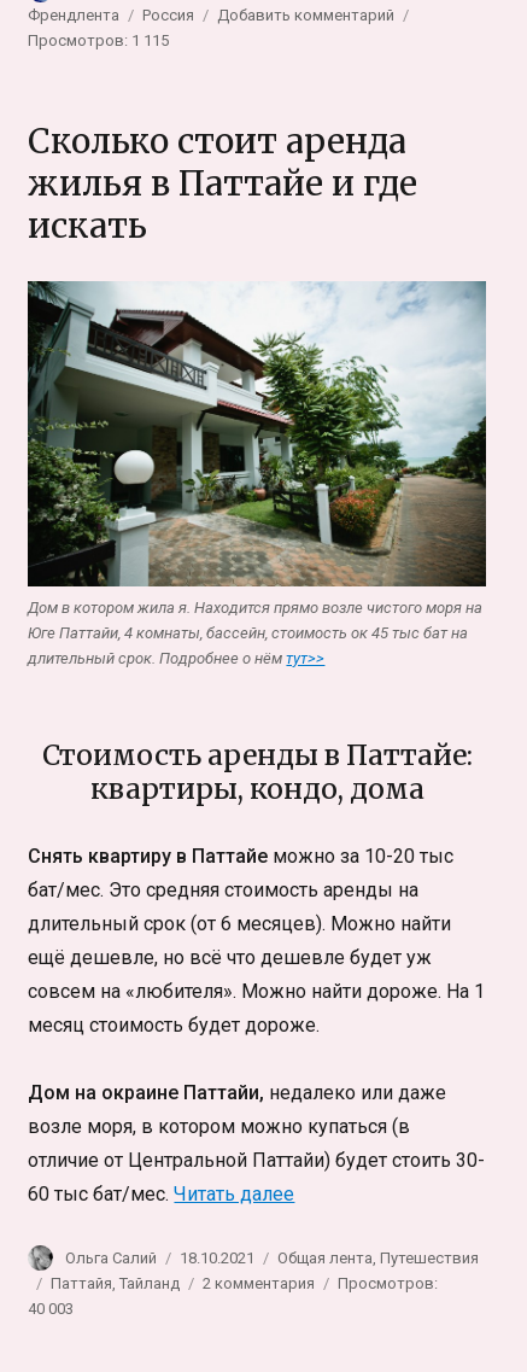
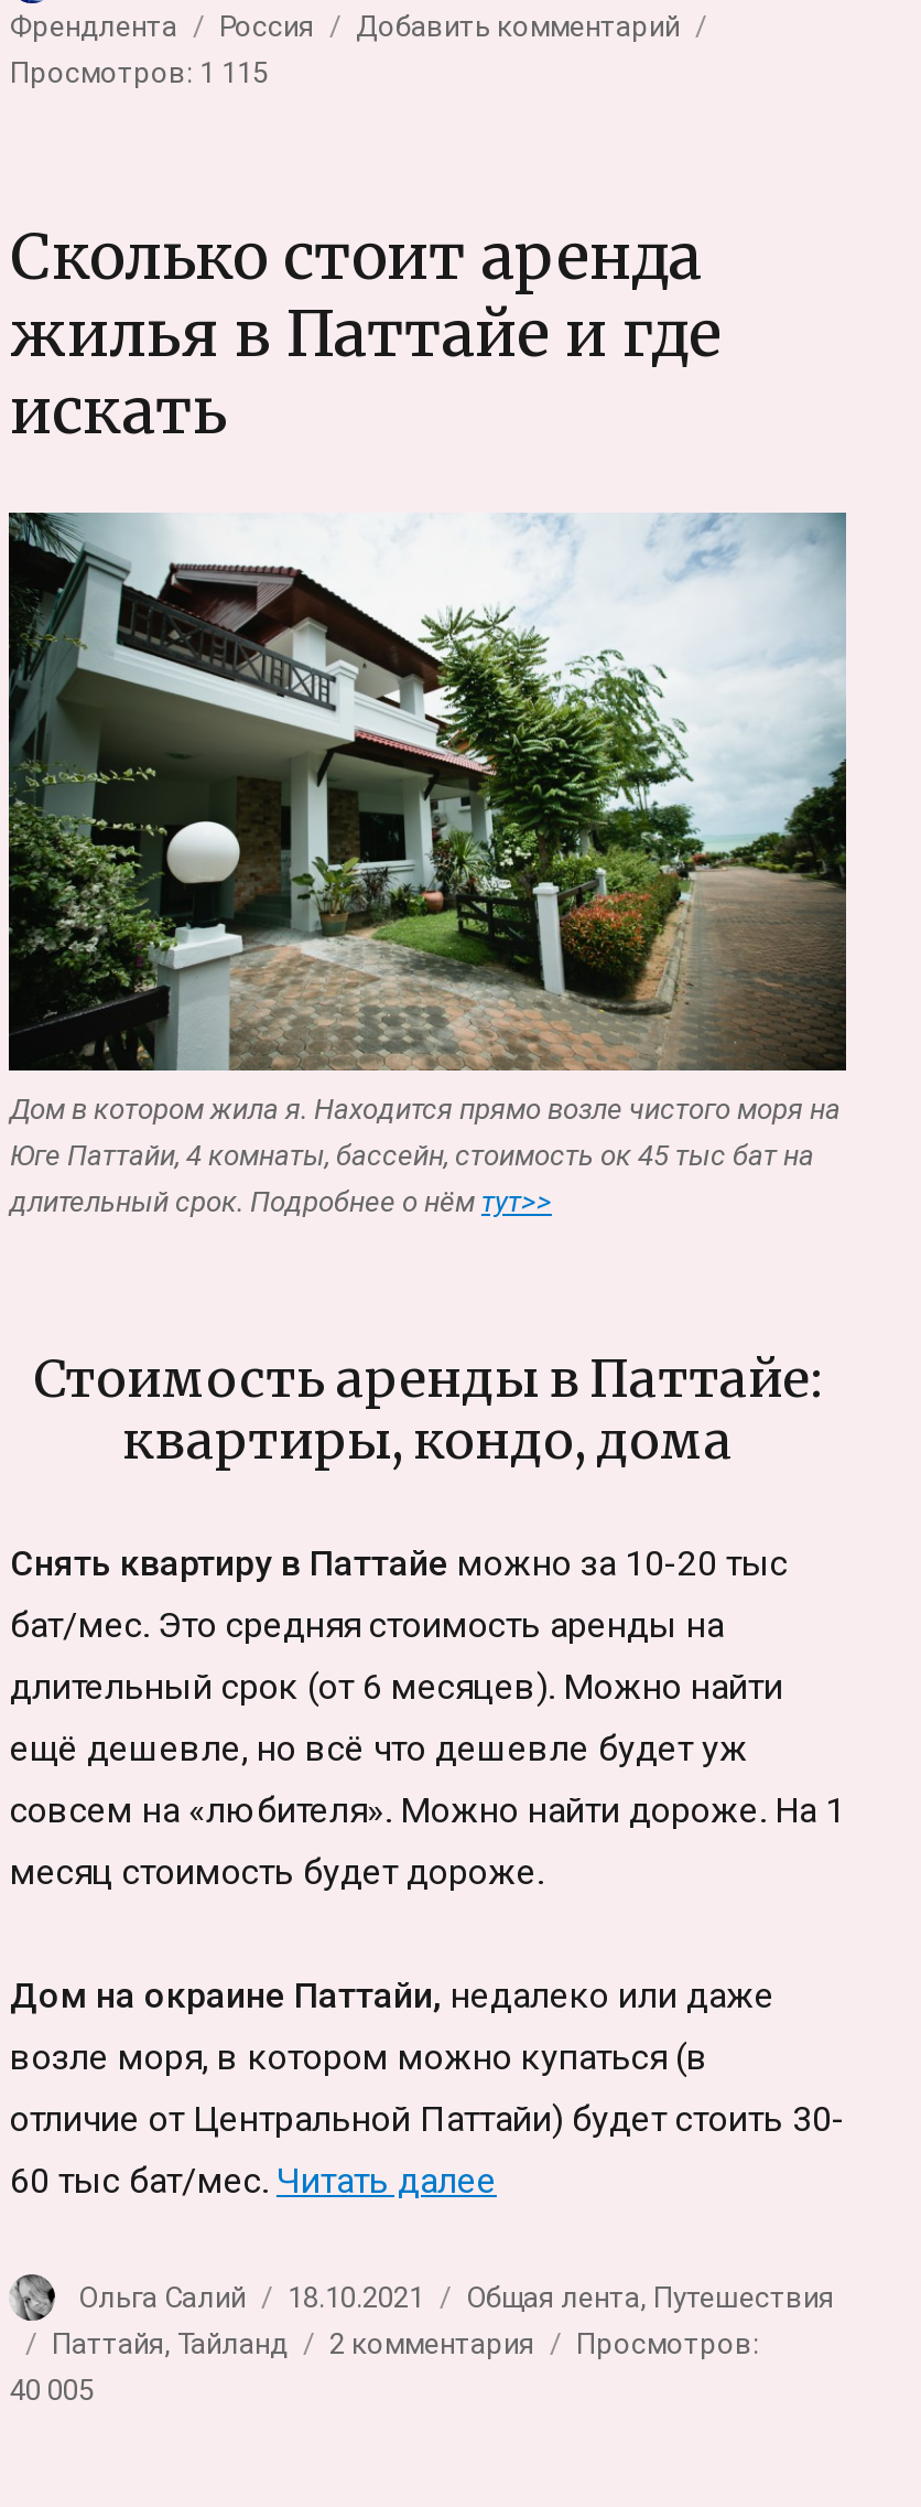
- 40 003
+ 40 005
